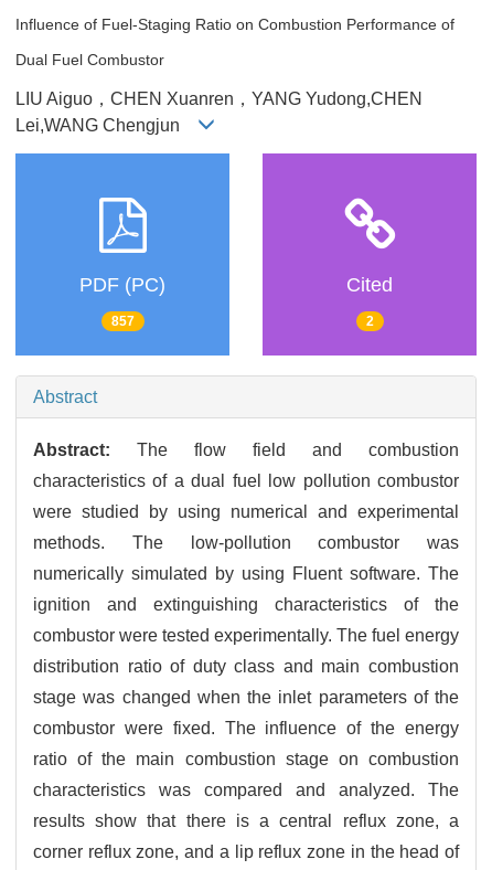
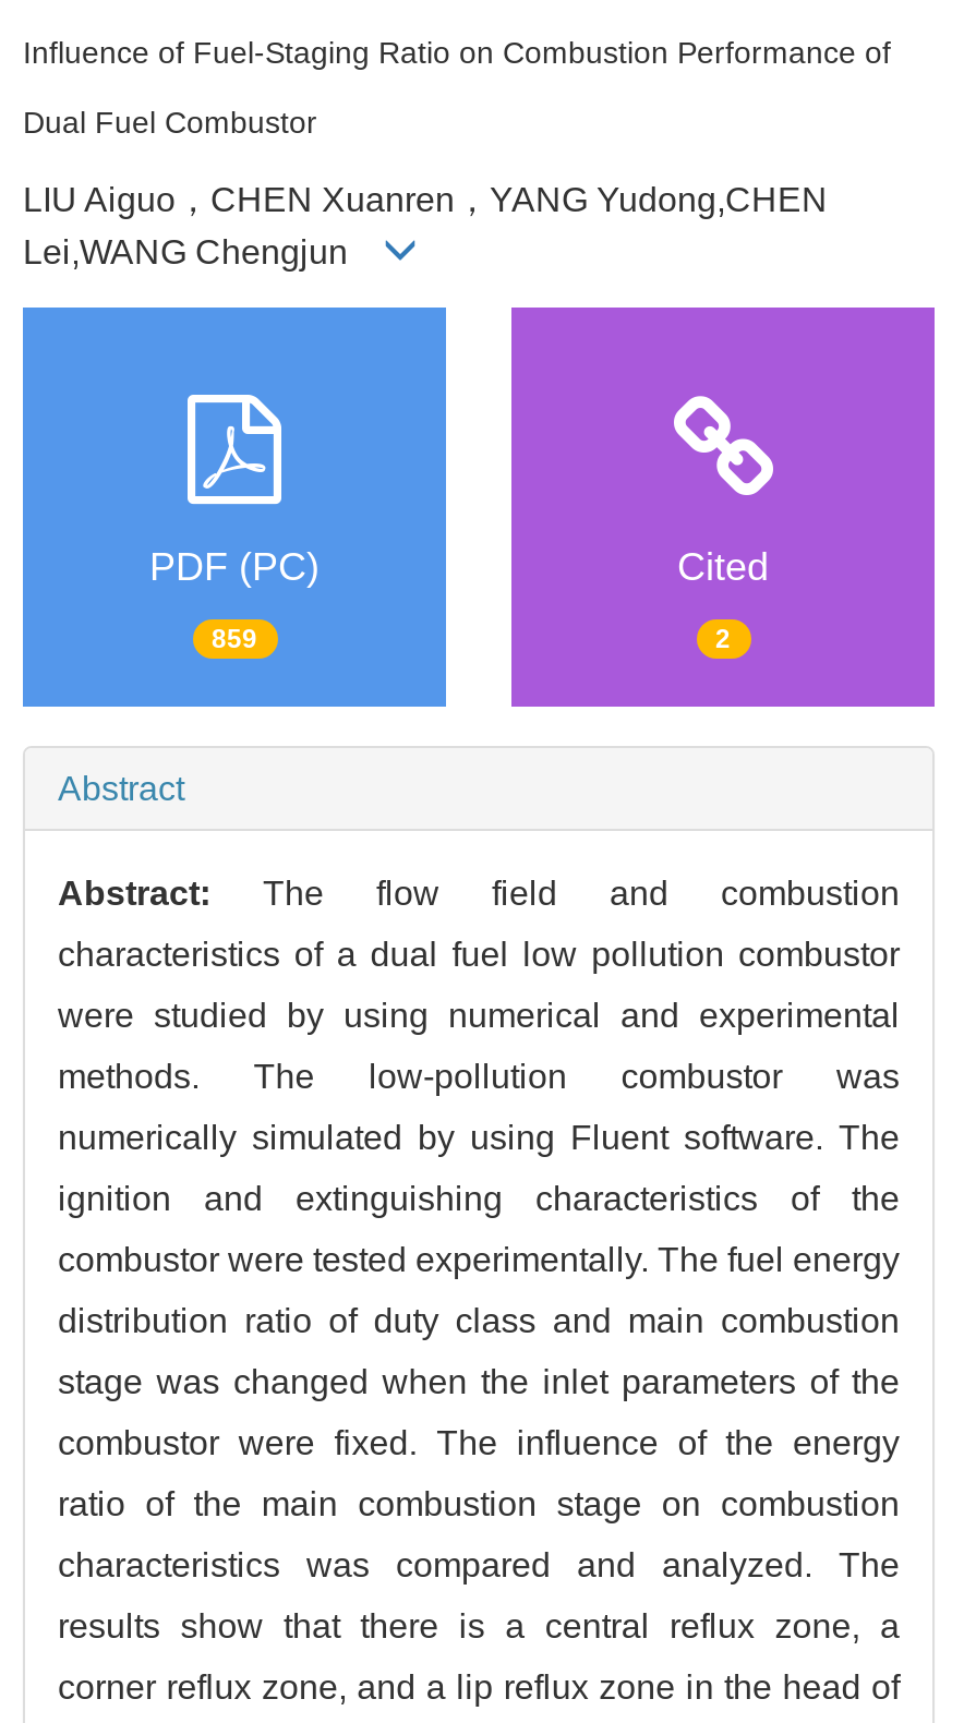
- 857
+ 859
